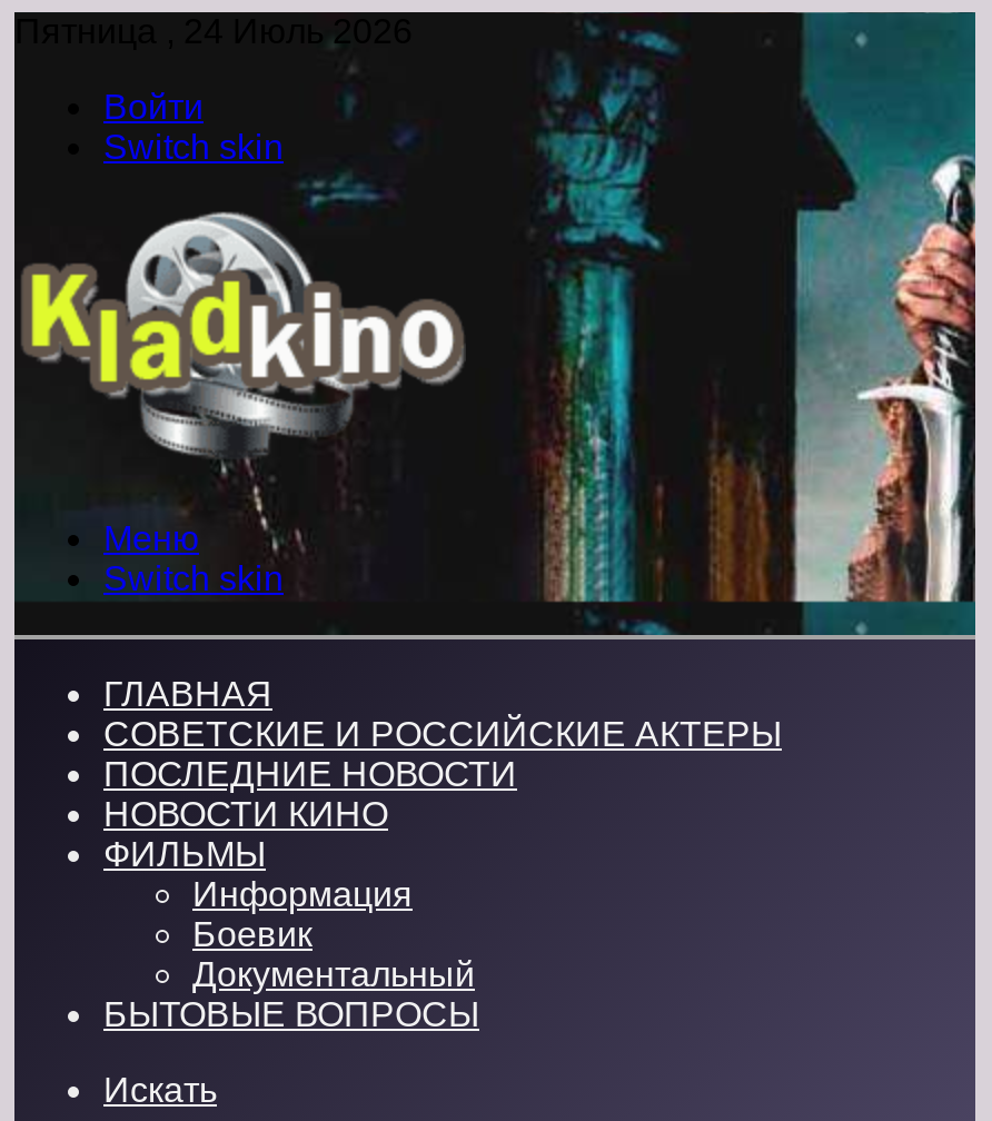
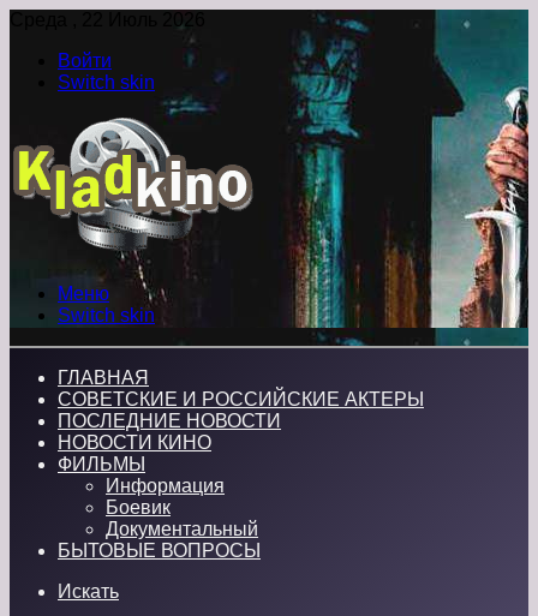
- Пятница , 24 Июль 2026
+ Среда , 22 Июль 2026
